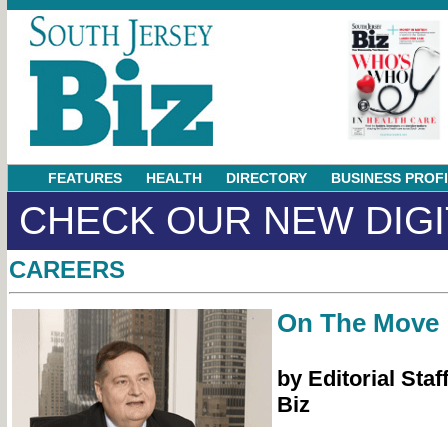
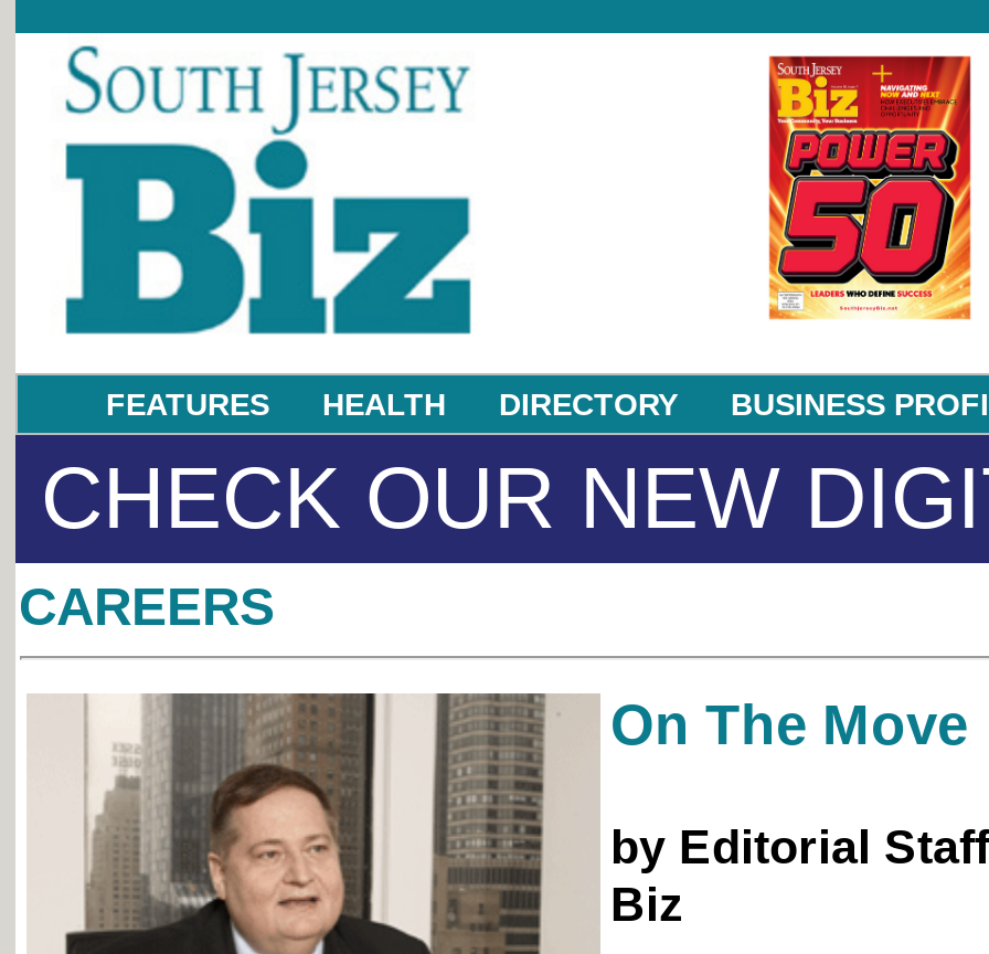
- [image]
+ [image]
